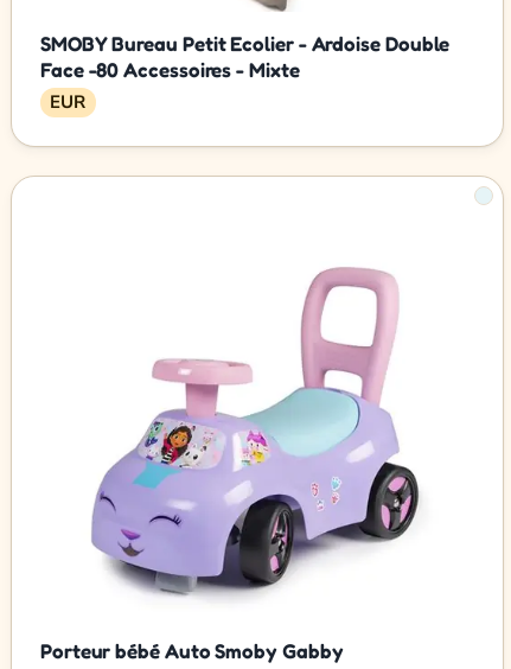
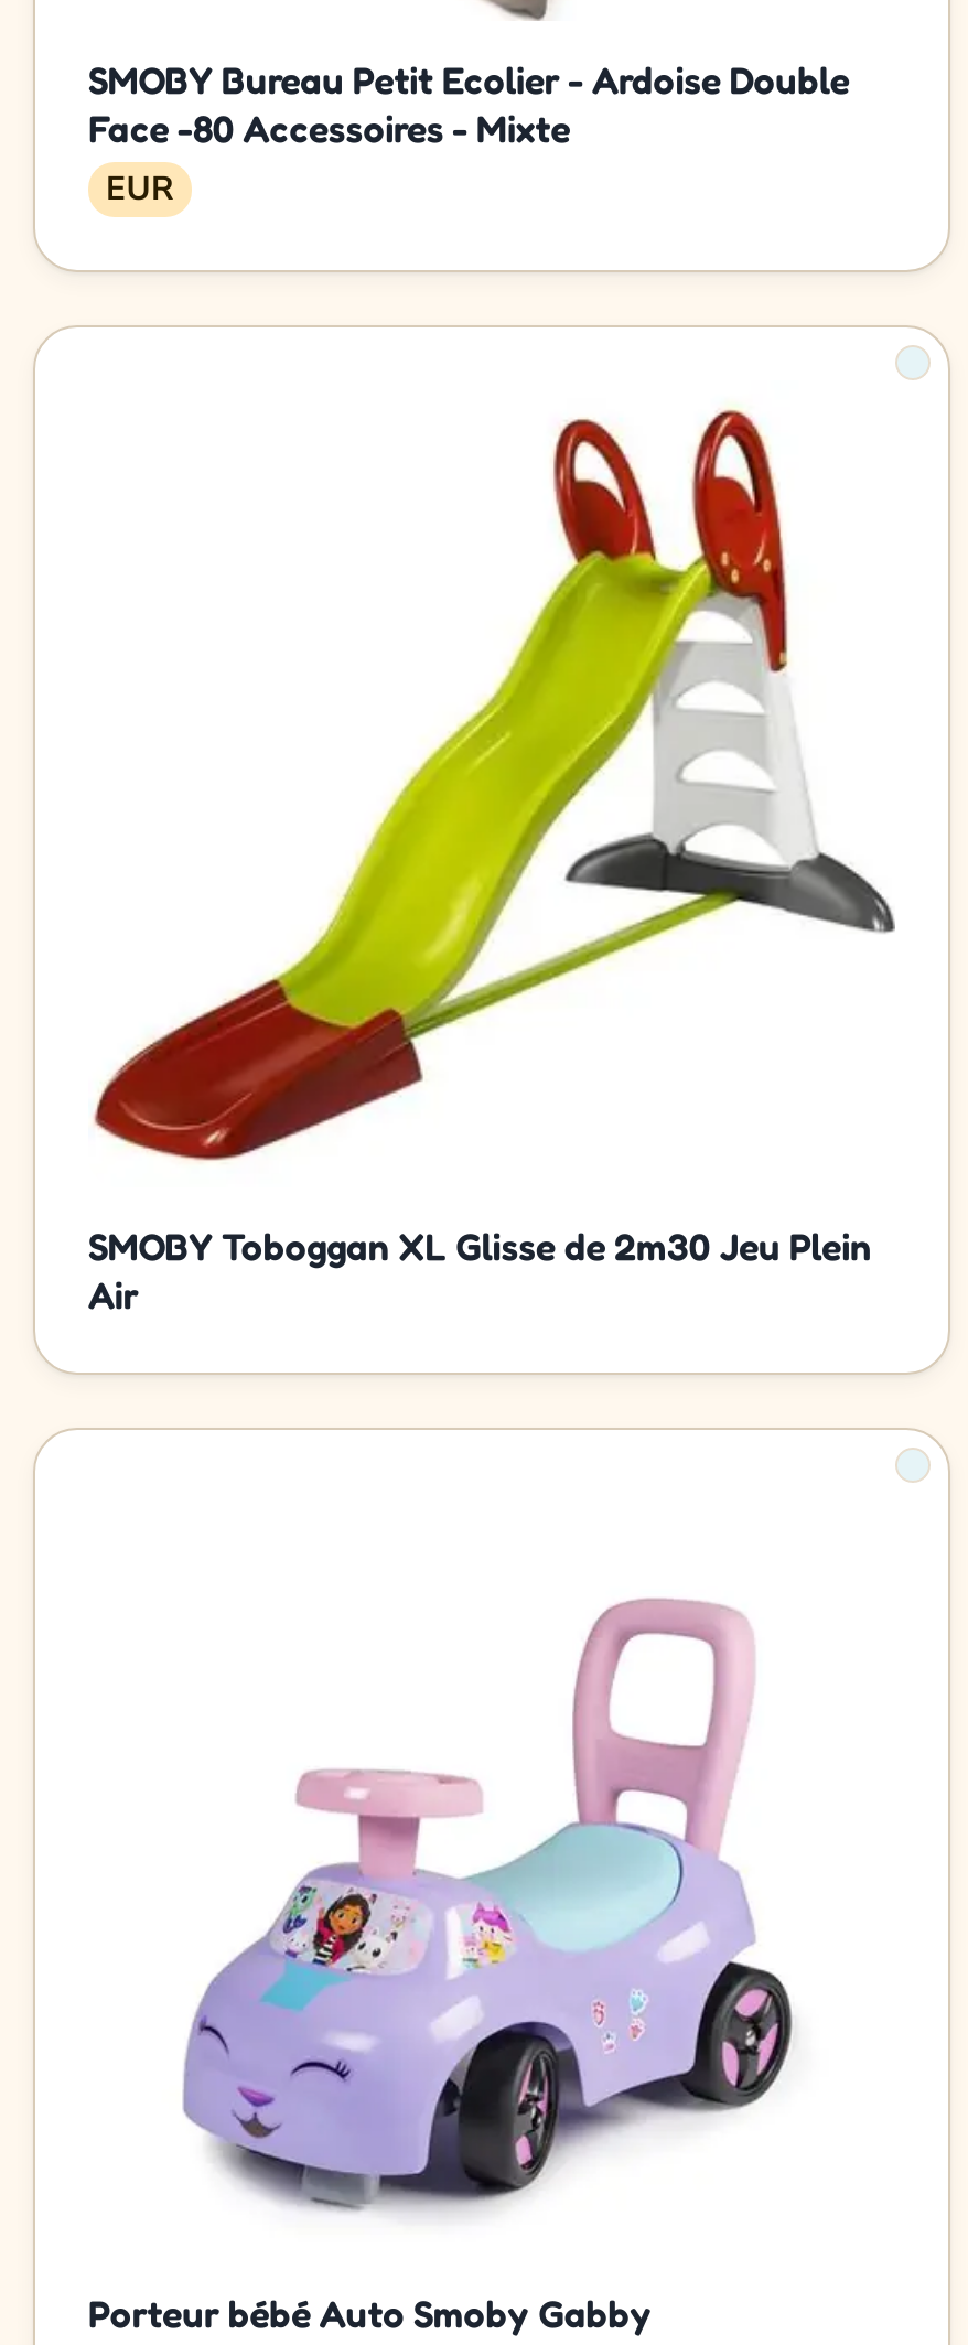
+ [image]
+ SMOBY Toboggan XL Glisse de 2m30 Jeu Plein
+ Air
